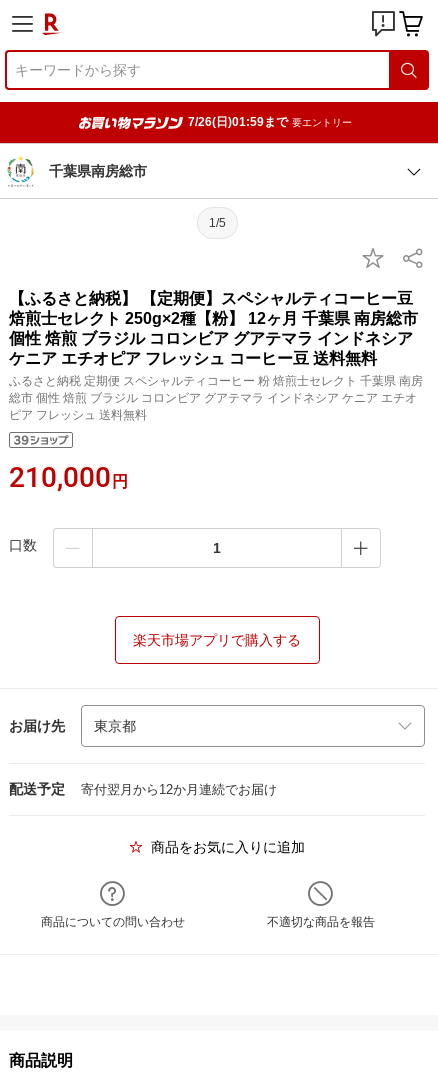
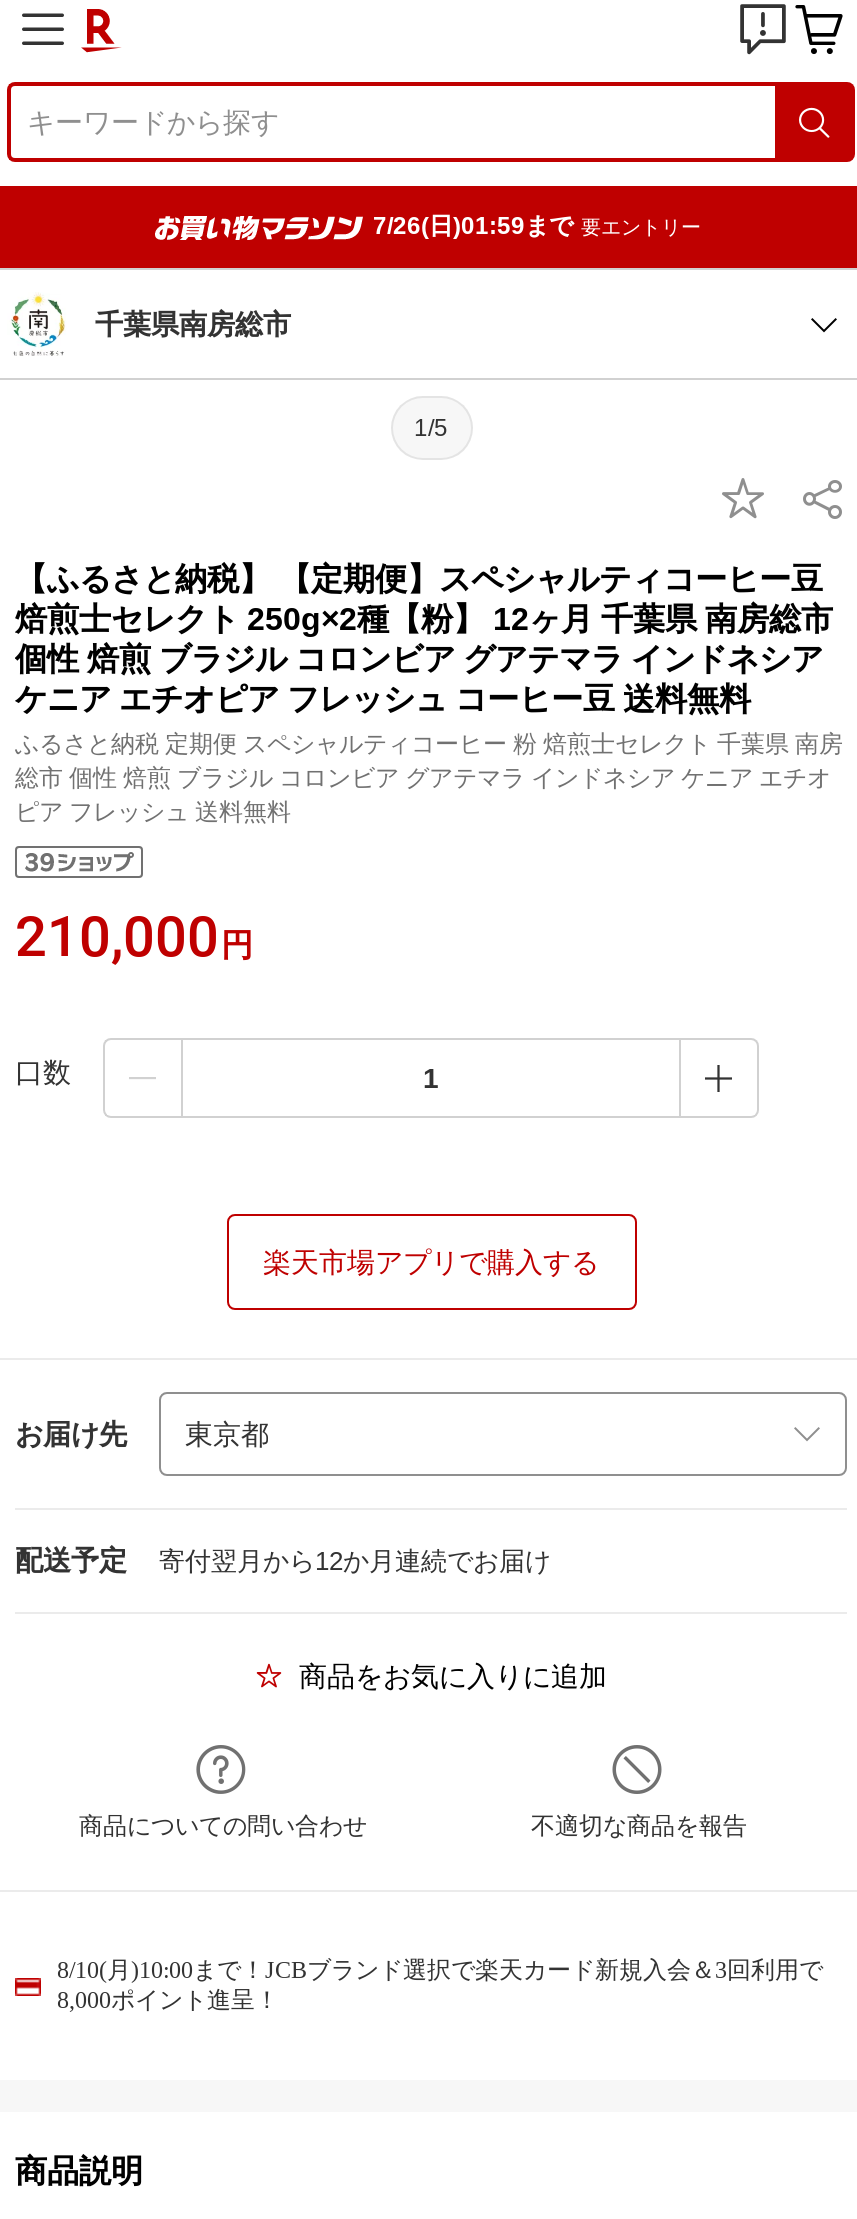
+ 8/10(月)10:00まで！JCBブランド選択で楽天カード新規入会＆3回利用で
+ 8,000ポイント進呈！
